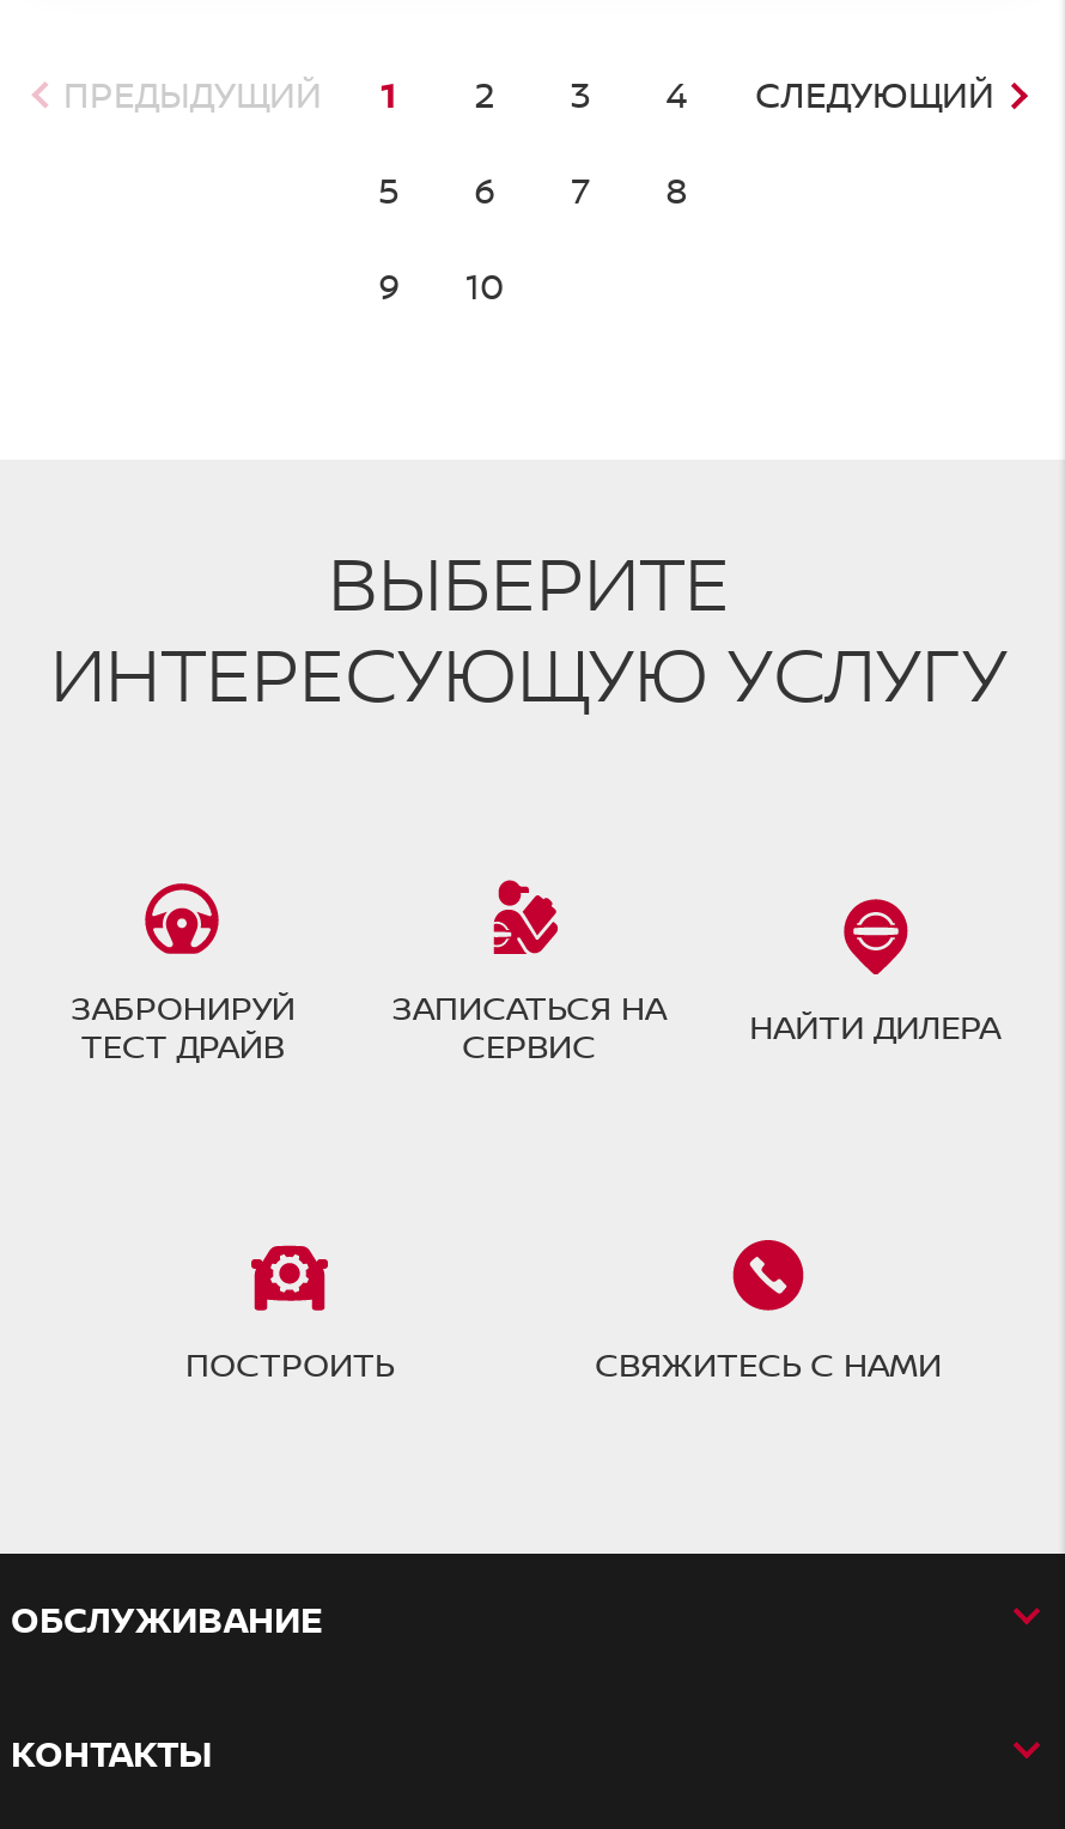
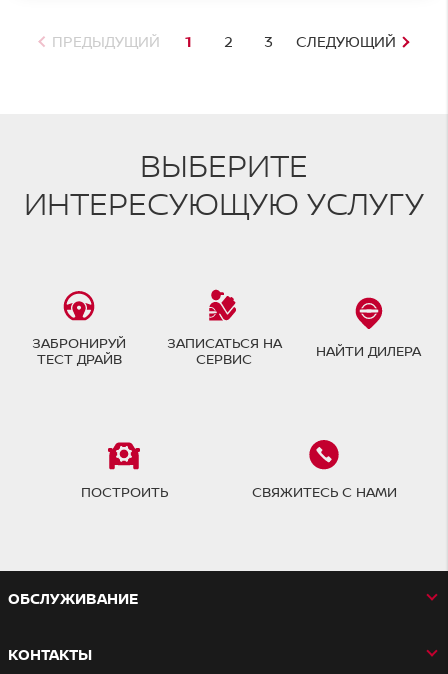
- 4
- 5
- 6
- 7
- 8
- 9
- 10
